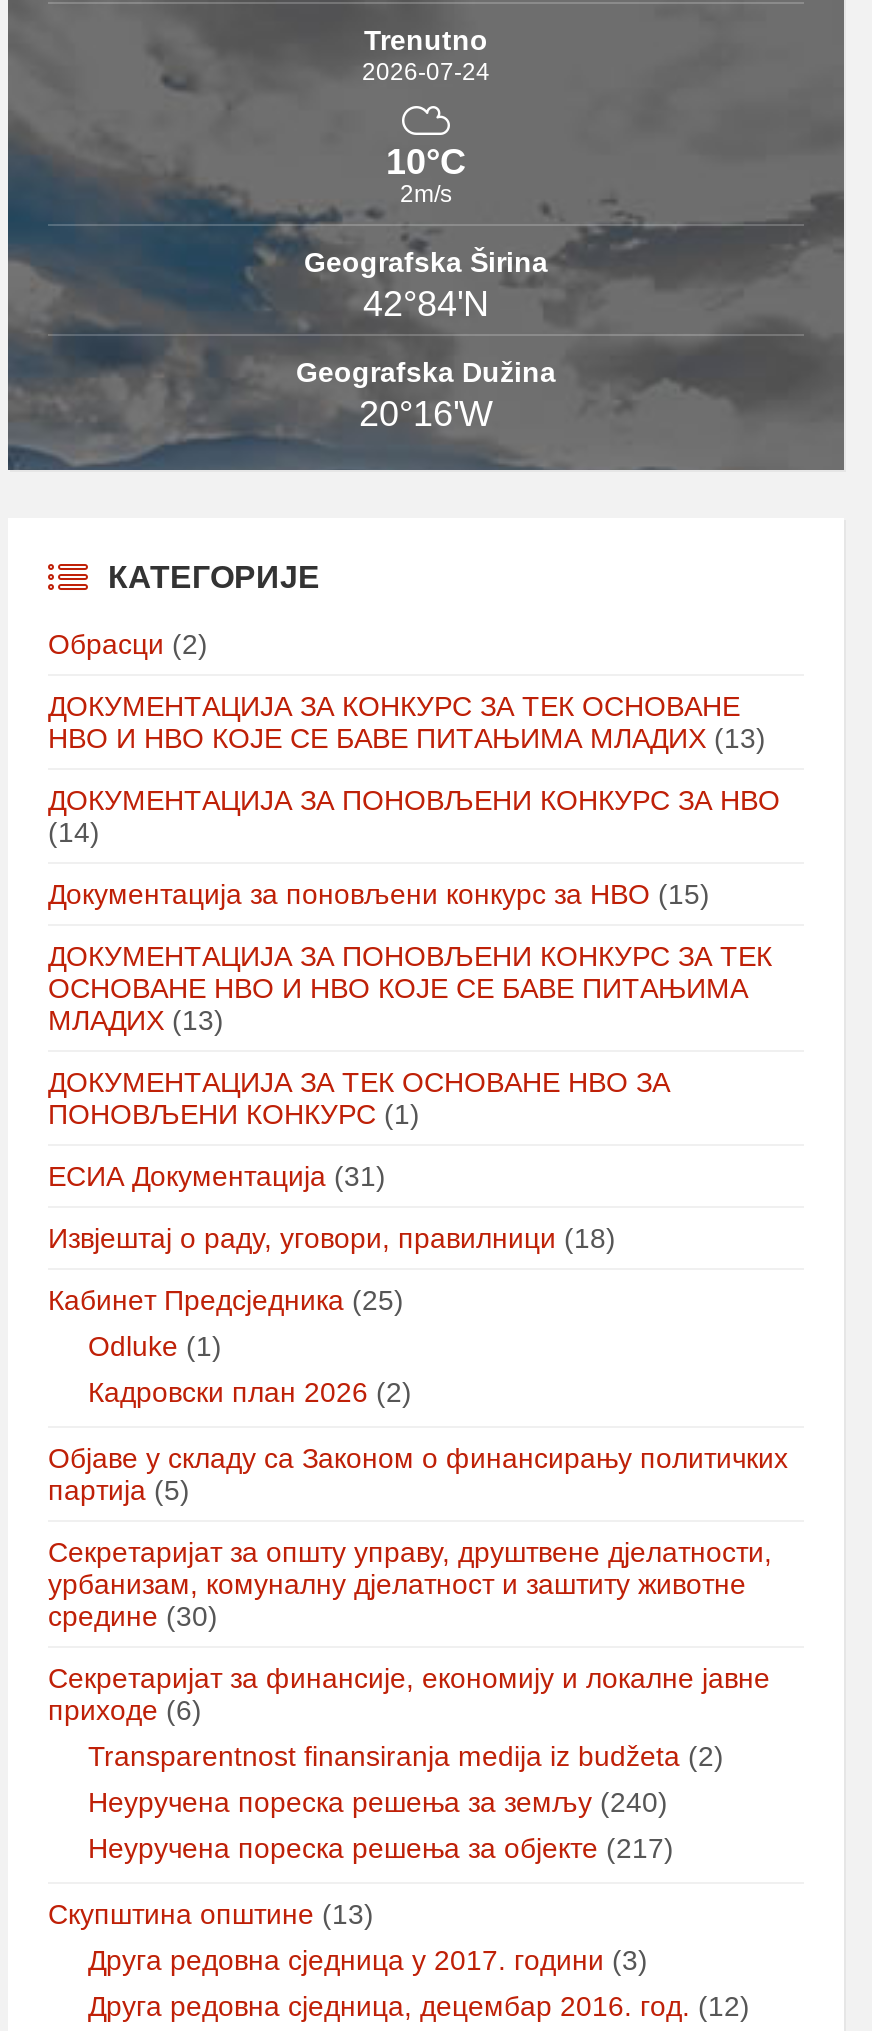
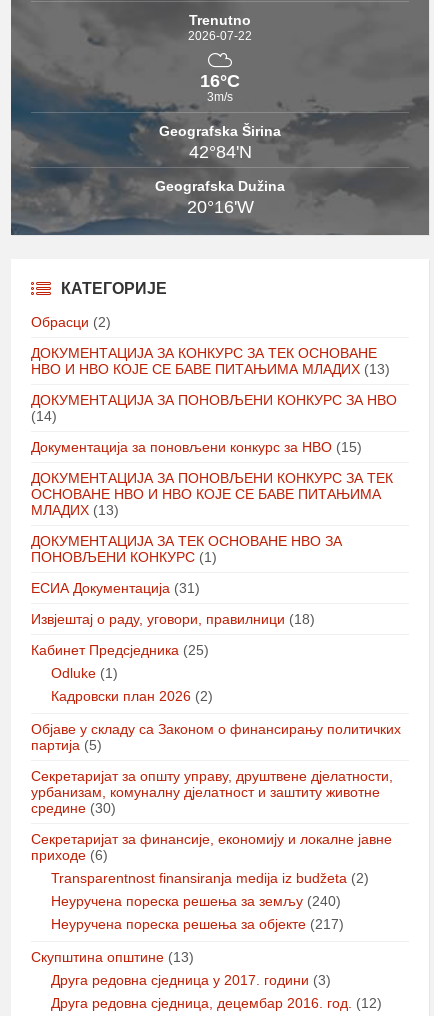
- 2026-07-24
+ 2026-07-22

- 10°C
- 2m/s
+ 16°C
+ 3m/s
